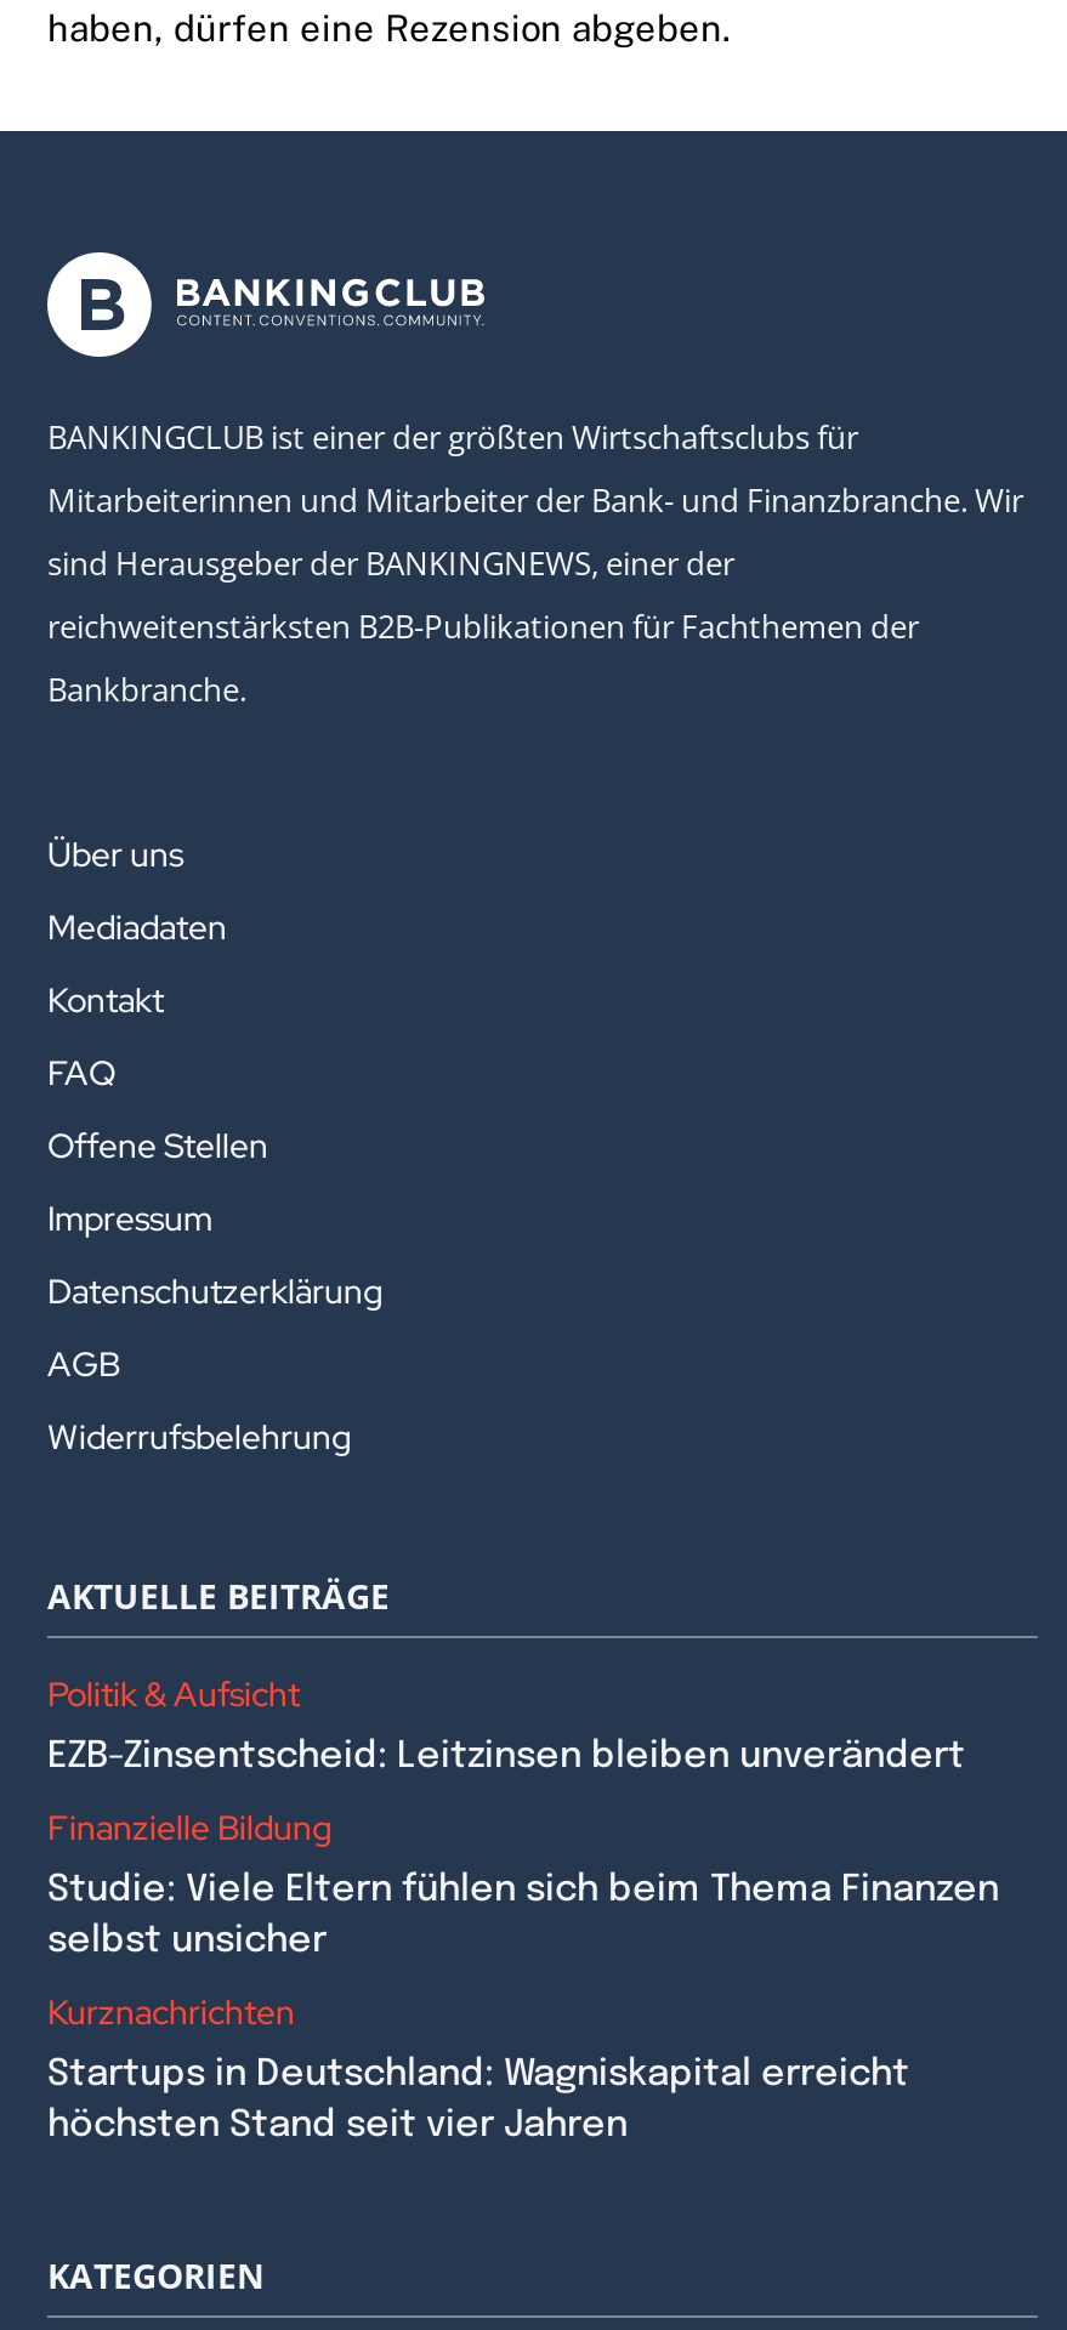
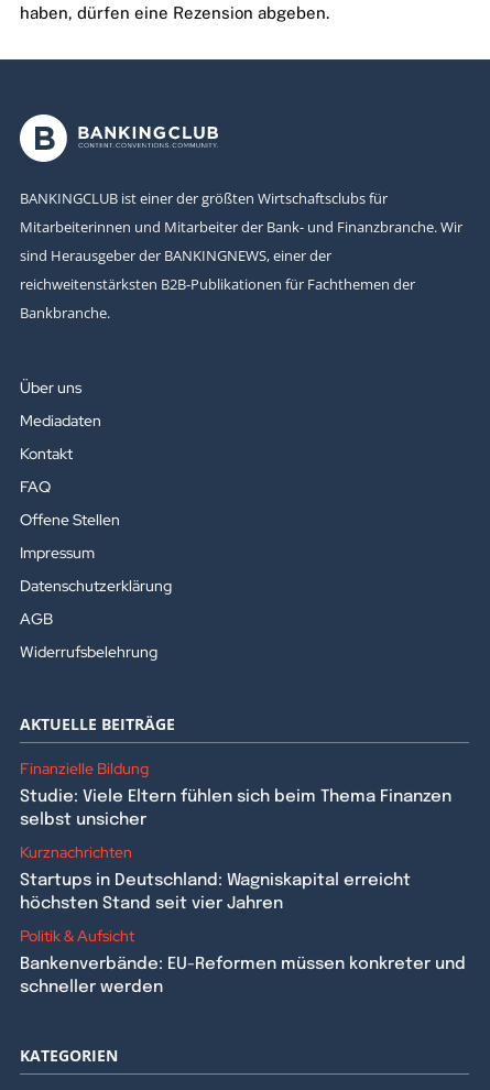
moved down: Politik & Aufsicht

- EZB-Zinsentscheid: Leitzinsen bleiben unverändert

moved up: Finanzielle Bildung | Studie: Viele Eltern fühlen sich beim Thema Finanzen | selbst unsicher | Kurznachrichten | Startups in Deutschland: Wagniskapital erreicht | höchsten Stand seit vier Jahren

+ Bankenverbände: EU-Reformen müssen konkreter und
+ schneller werden
